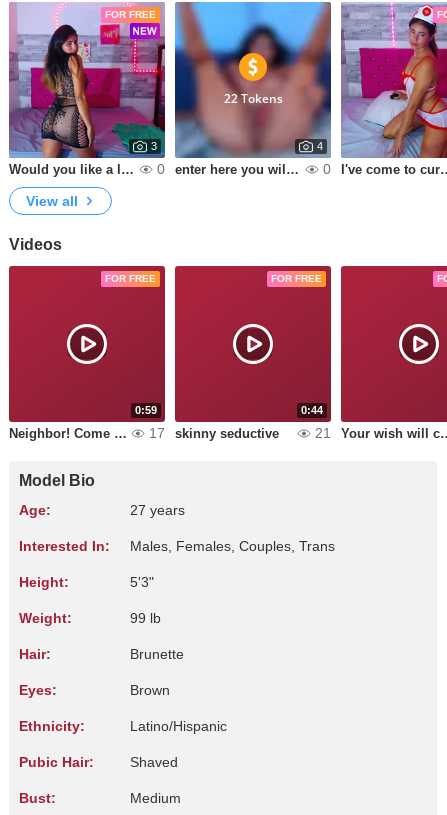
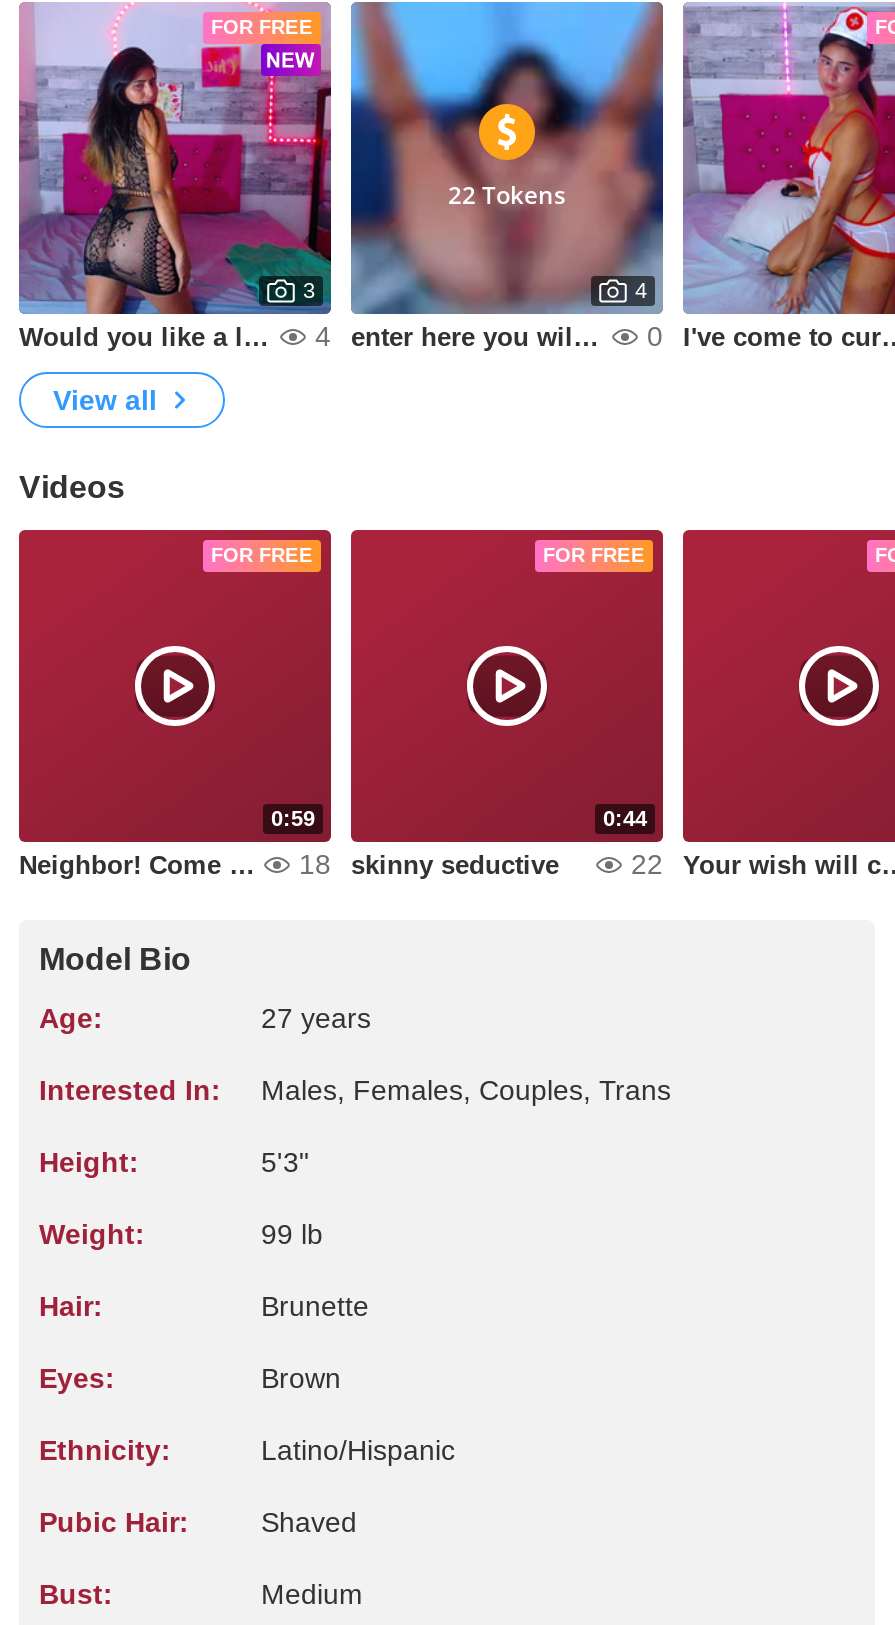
- 0
+ 4

- 17
+ 18

- 21
+ 22
